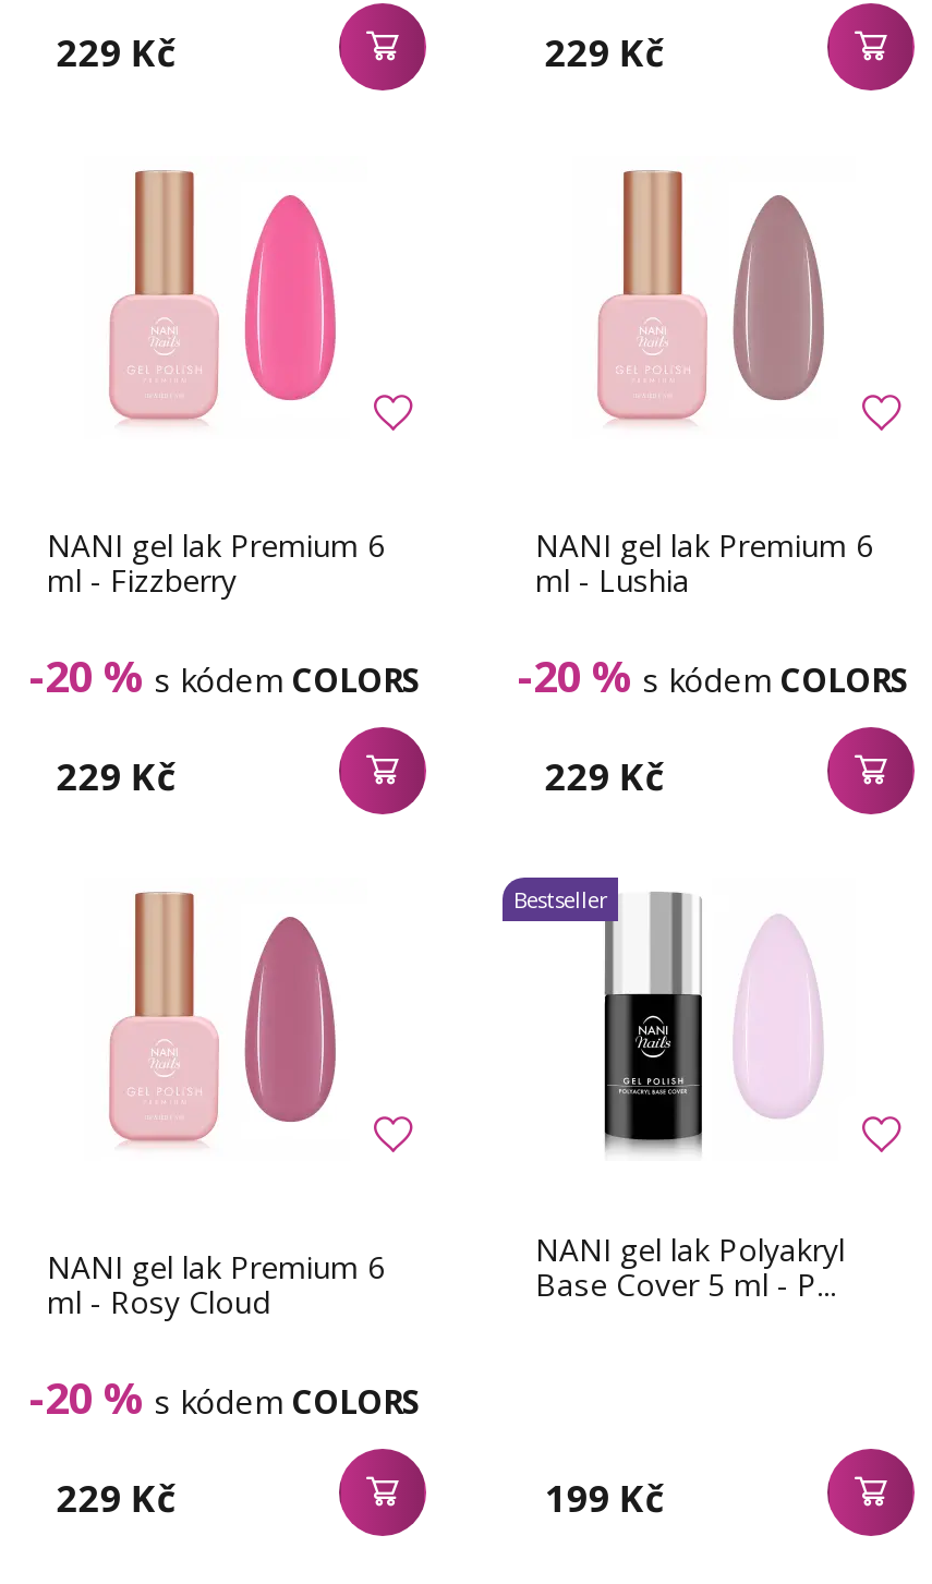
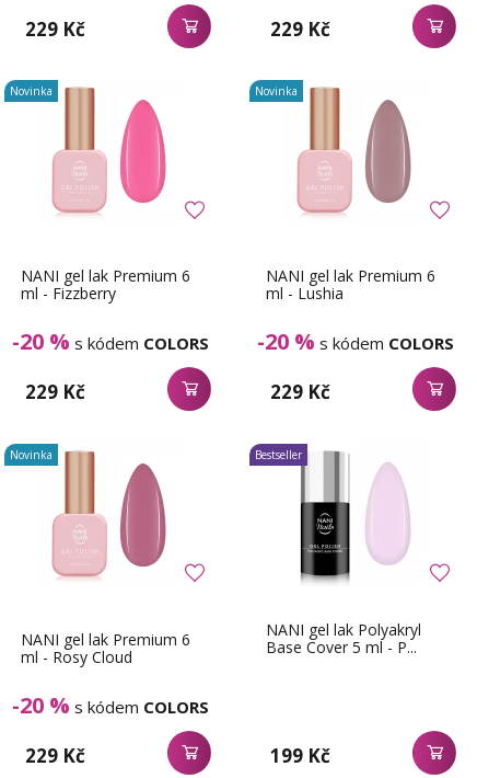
+ Novinka

+ Novinka

+ Novinka
